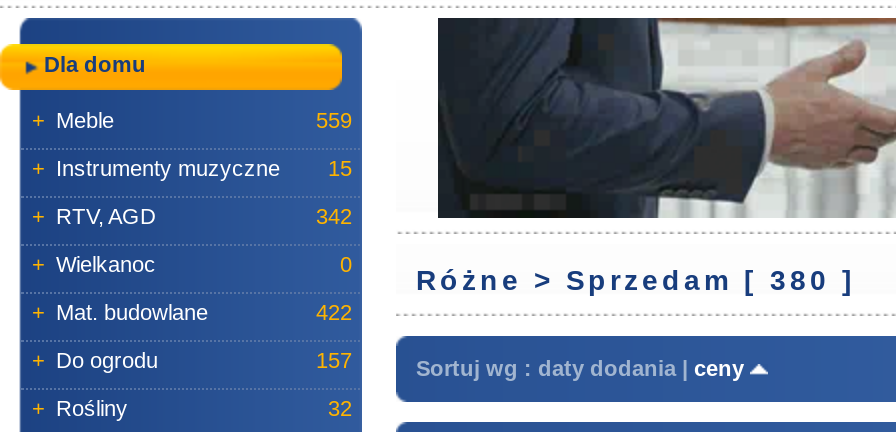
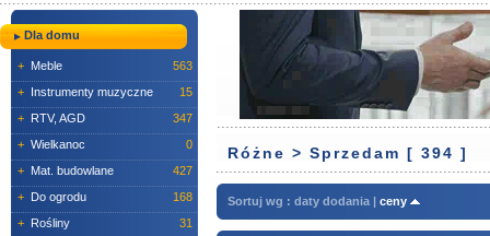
- 559
+ 563

- 342
+ 347

- Różne > Sprzedam [ 380 ]
+ Różne > Sprzedam [ 394 ]

- 422
+ 427

- 157
+ 168

- 32
+ 31
